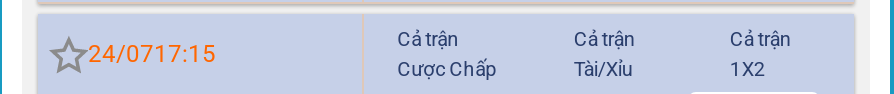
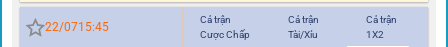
- 24/0717:15
+ 22/0715:45
